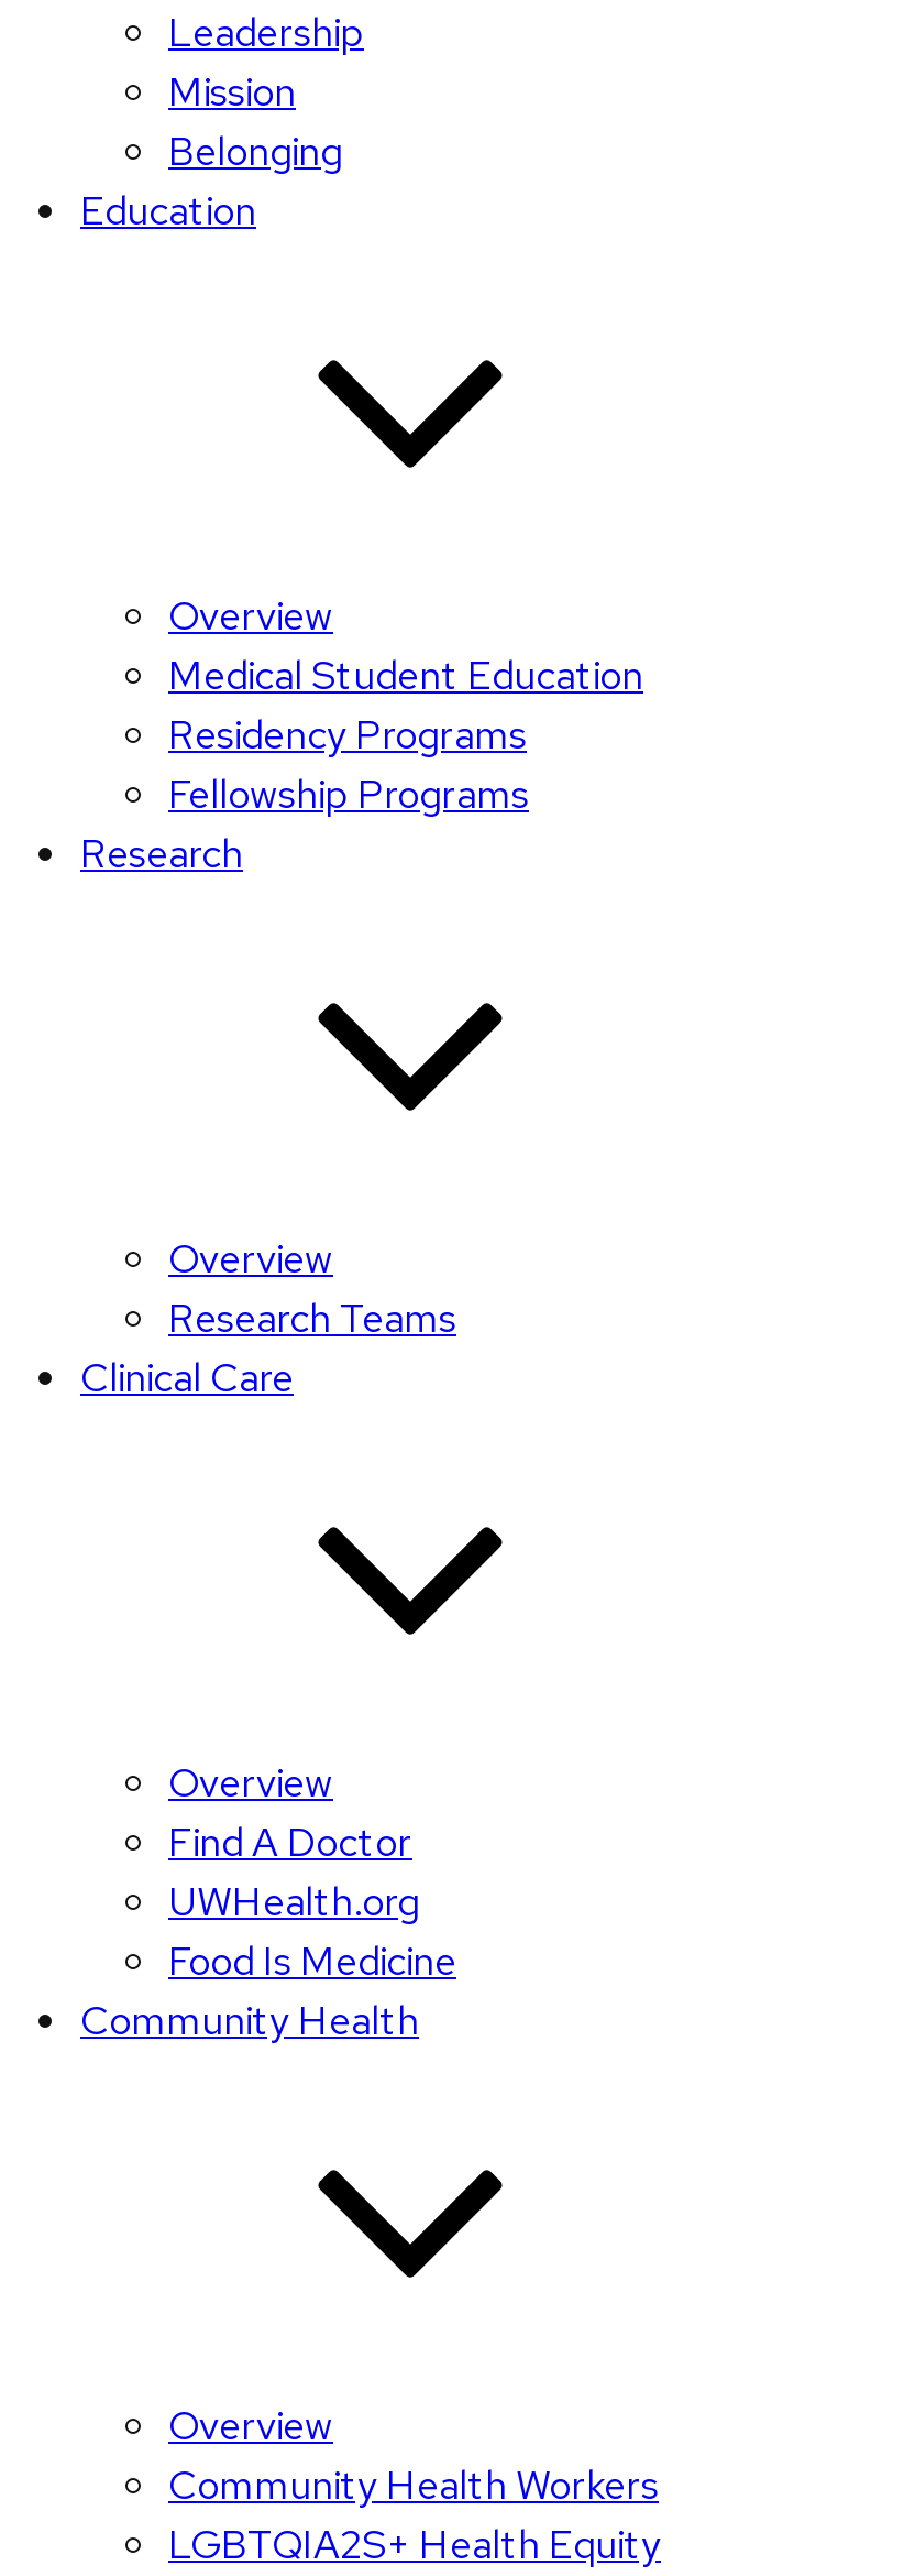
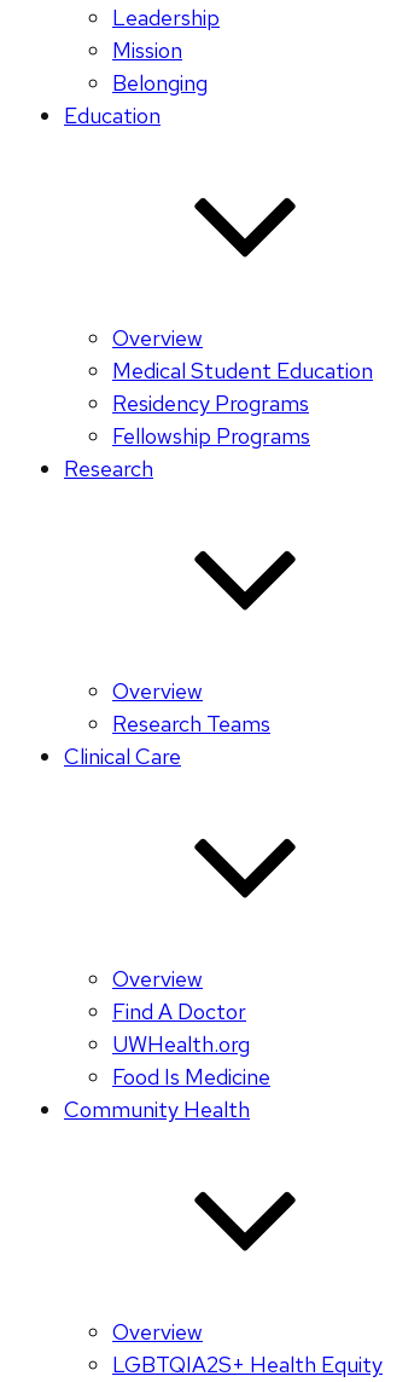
- Community Health Workers
